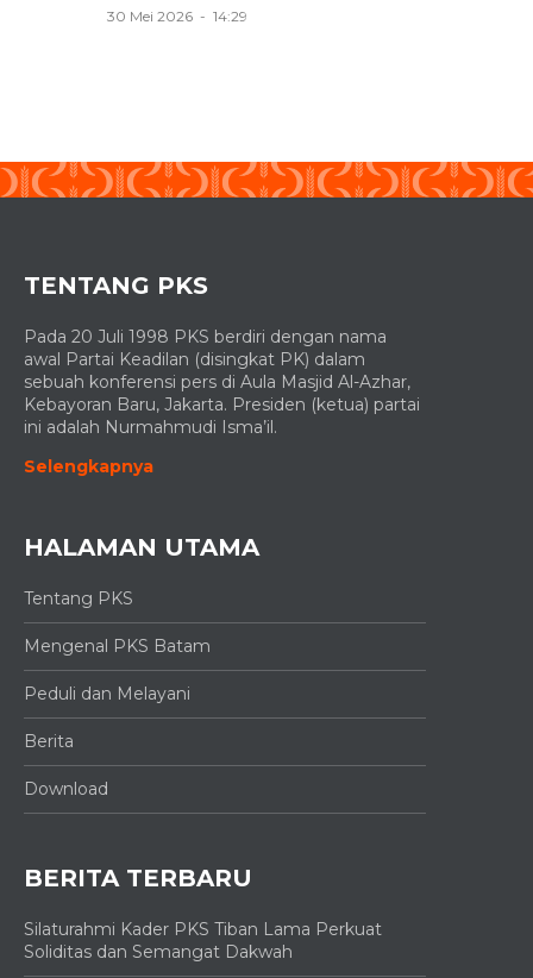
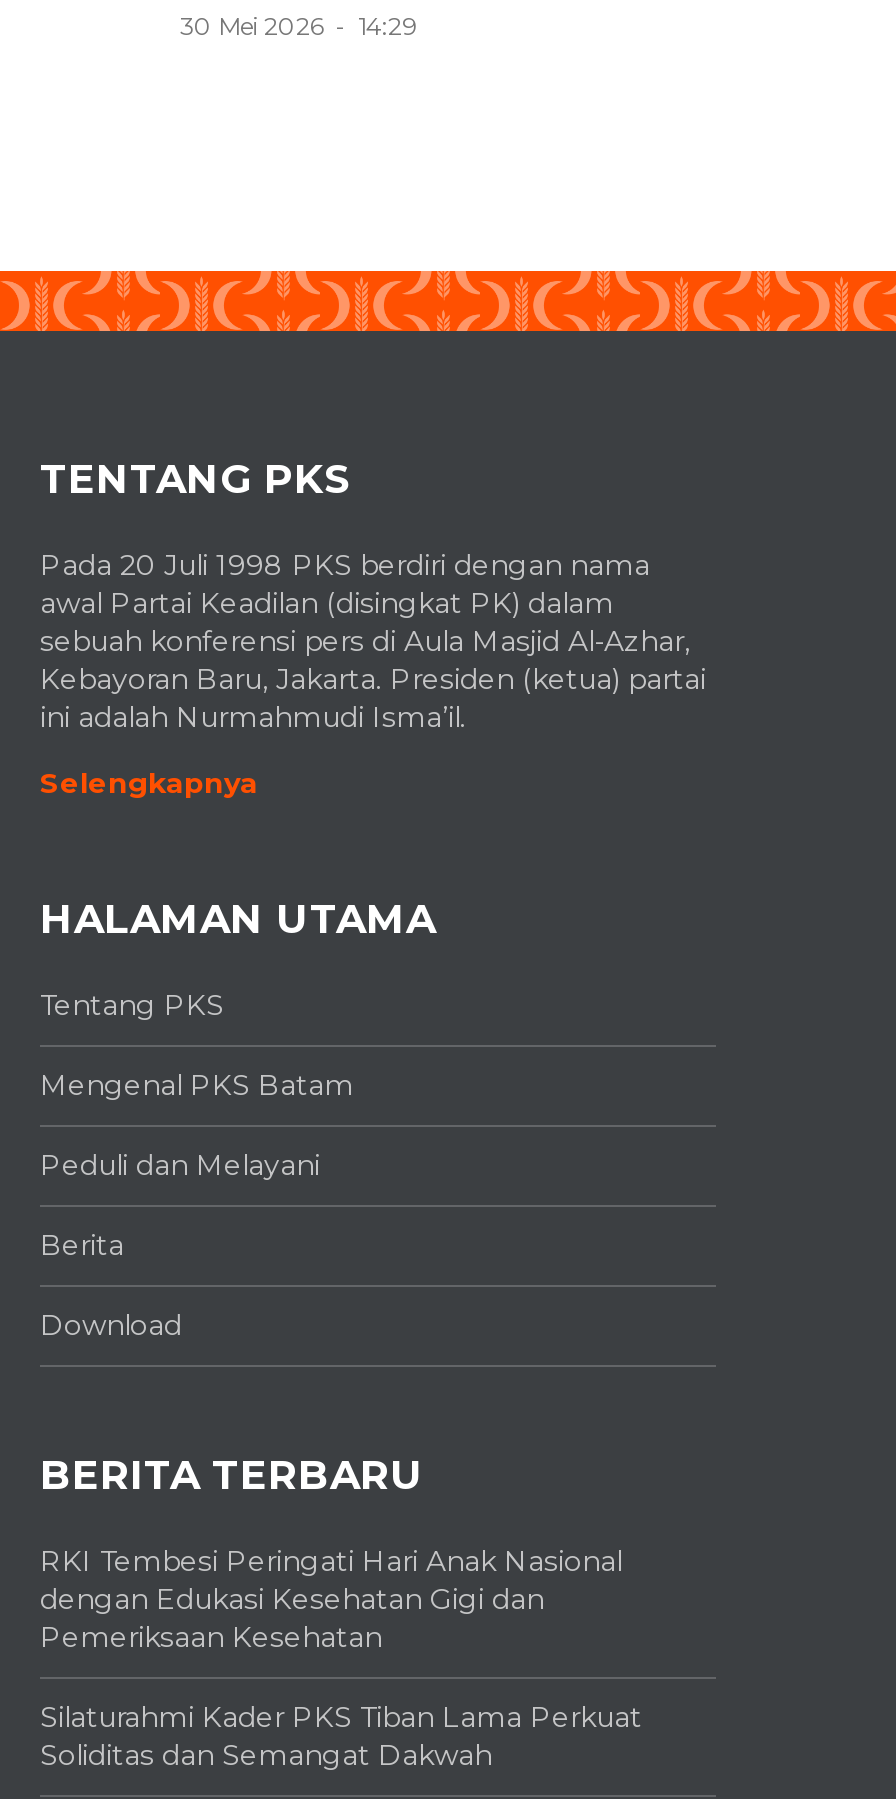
+ RKI Tembesi Peringati Hari Anak Nasional
+ dengan Edukasi Kesehatan Gigi dan
+ Pemeriksaan Kesehatan
